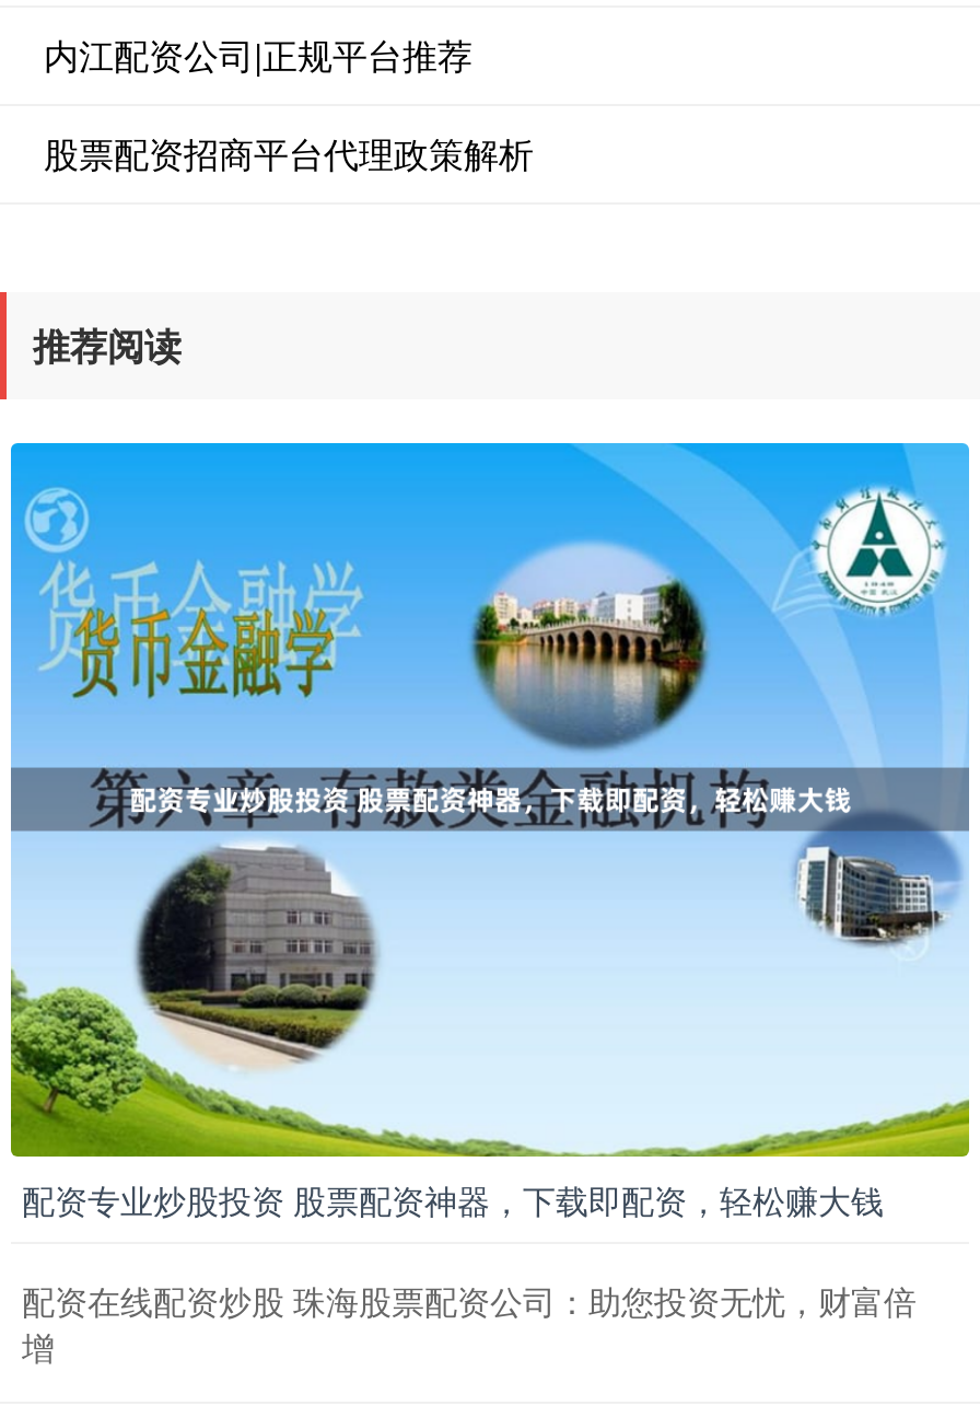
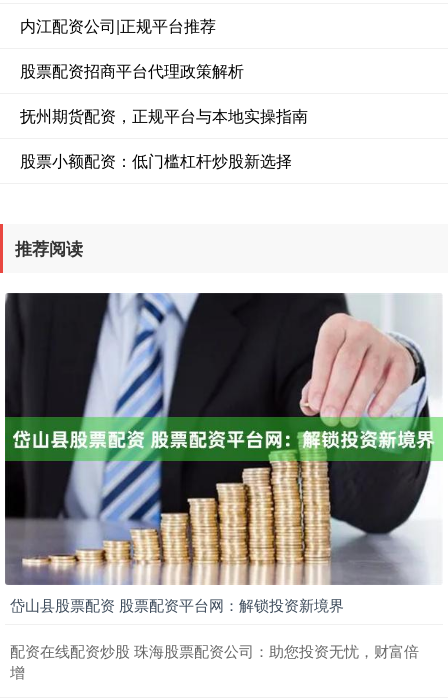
+ 抚州期货配资，正规平台与本地实操指南
+ 股票小额配资：低门槛杠杆炒股新选择

moved down: 推荐阅读

- [image]
- 配资专业炒股投资 股票配资神器，下载即配资，轻松赚大钱
+ [image]
+ 岱山县股票配资 股票配资平台网：解锁投资新境界
